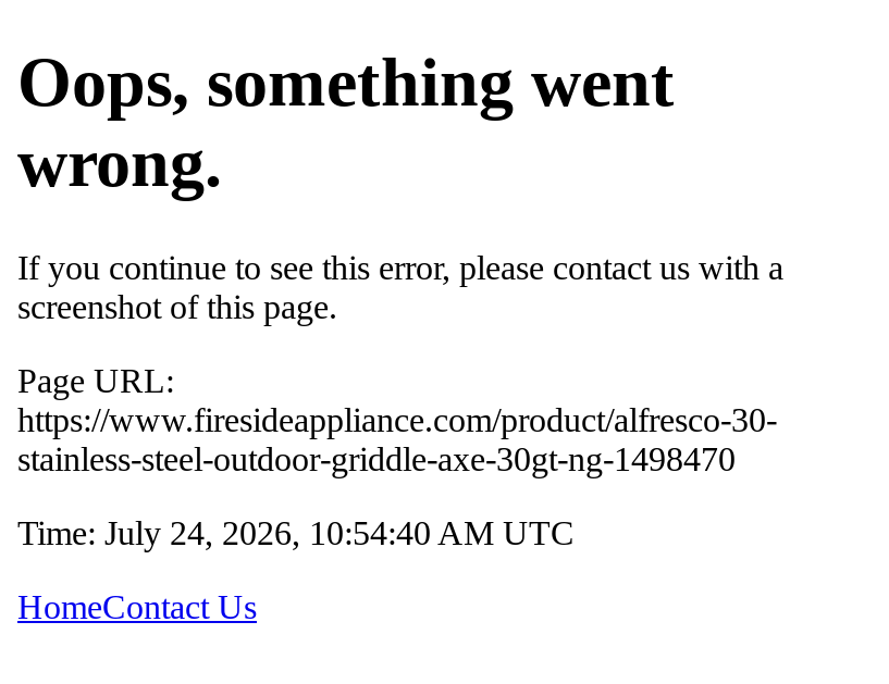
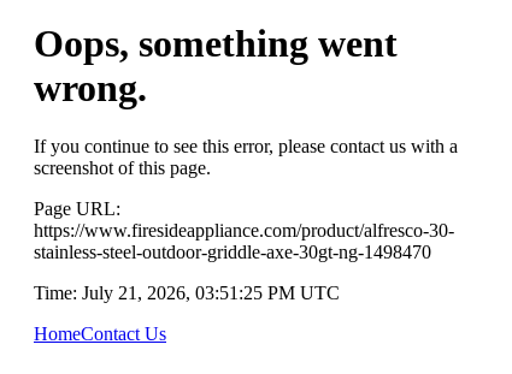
- Time: July 24, 2026, 10:54:40 AM UTC
+ Time: July 21, 2026, 03:51:25 PM UTC
